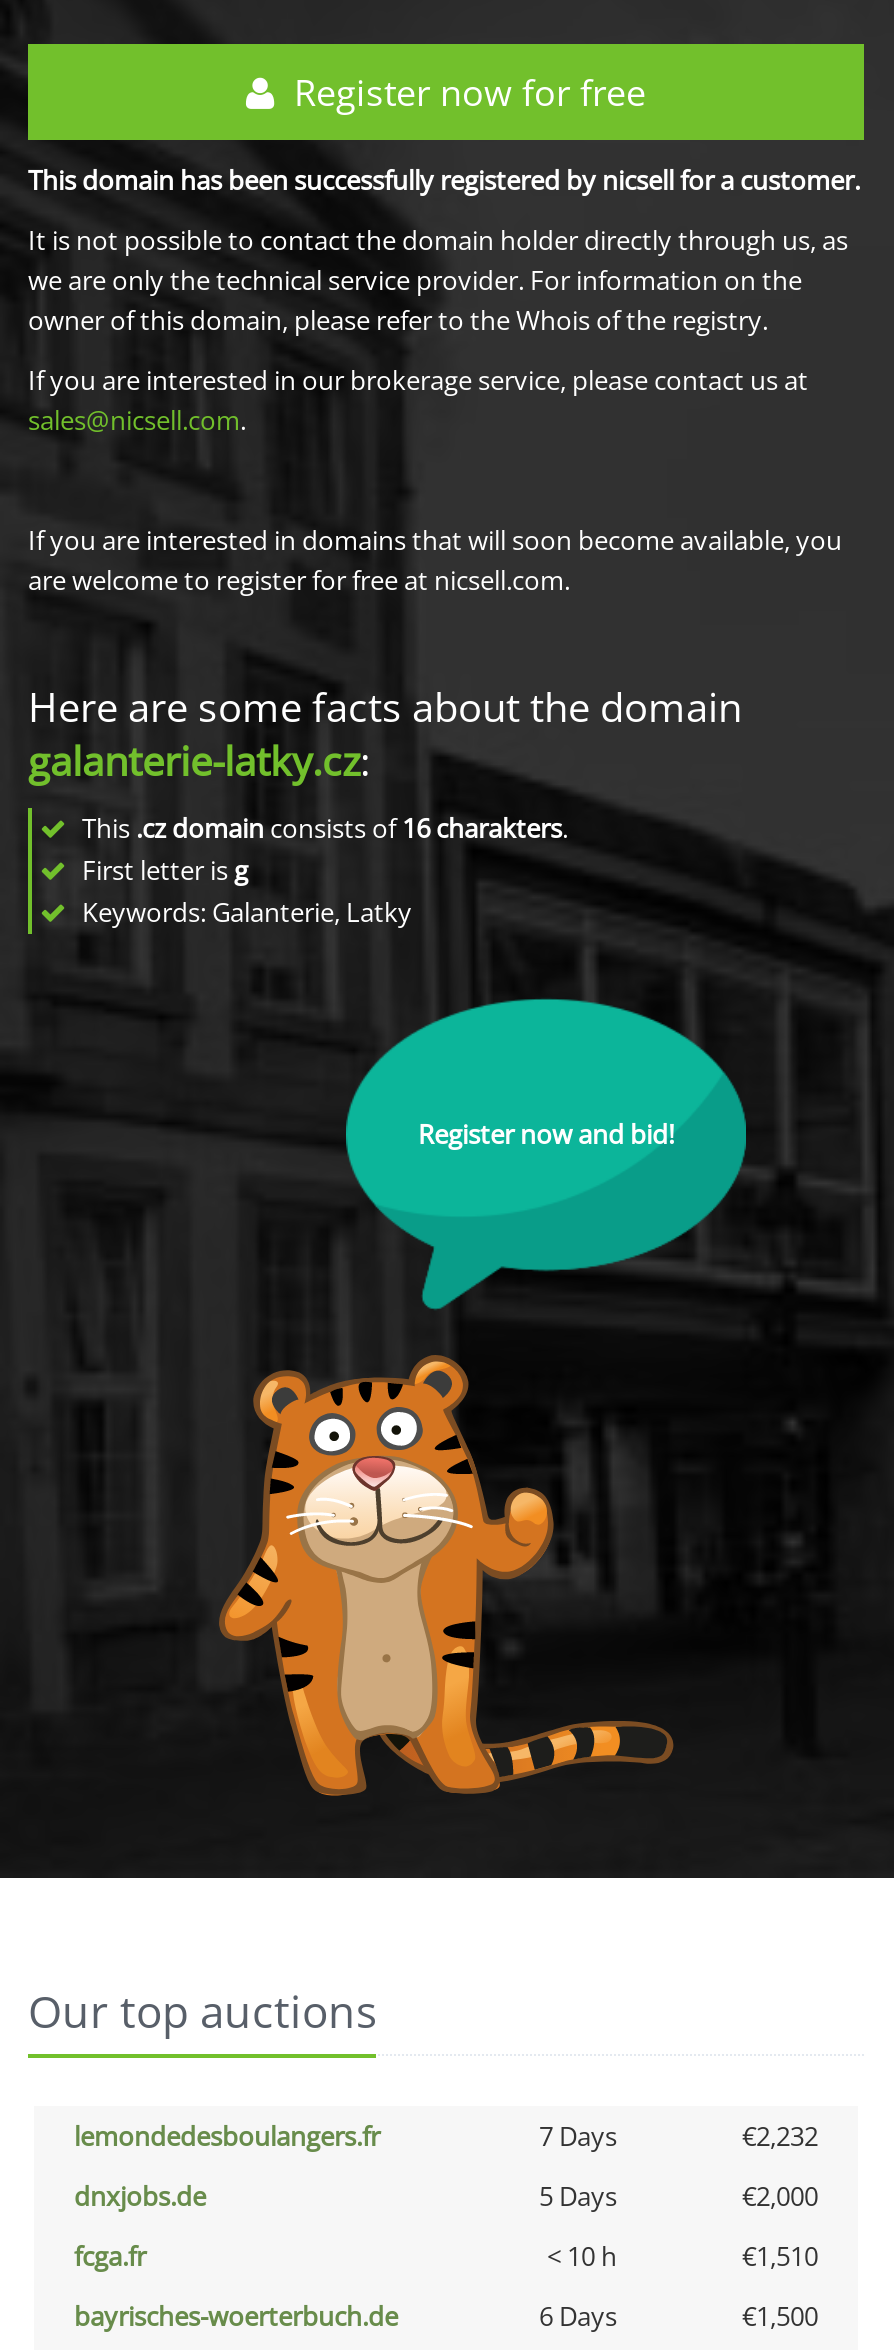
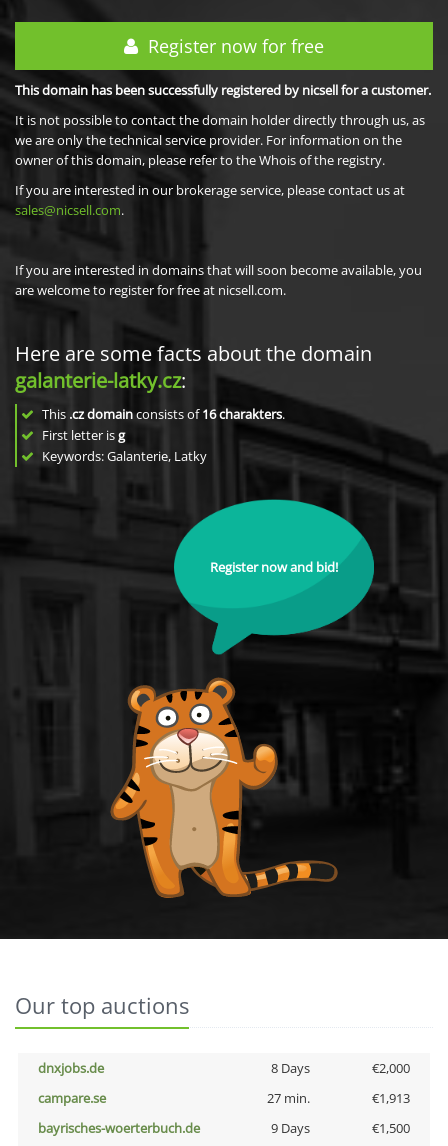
- lemondedesboulangers.fr
- 7 Days
- €2,232

- 5 Days
+ 8 Days

- fcga.fr
- < 10 h
- €1,510
+ campare.se
+ 27 min.
+ €1,913

- 6 Days
+ 9 Days
